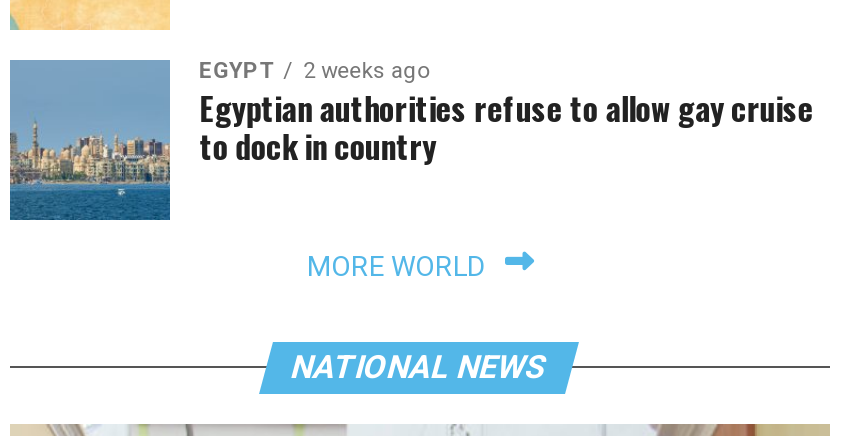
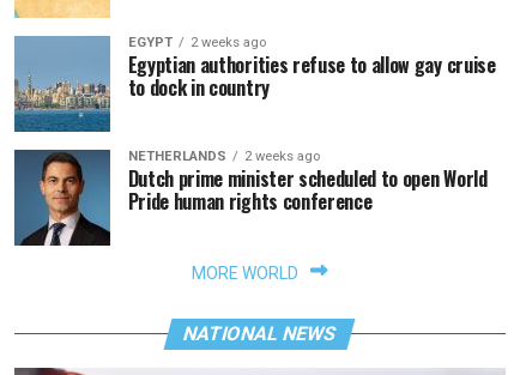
+ [image]
+ NETHERLANDS
+ 2 weeks ago
+ Dutch prime minister scheduled to open World
+ Pride human rights conference
